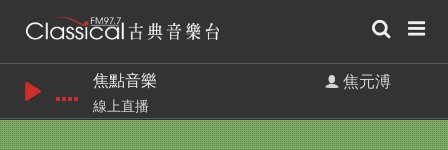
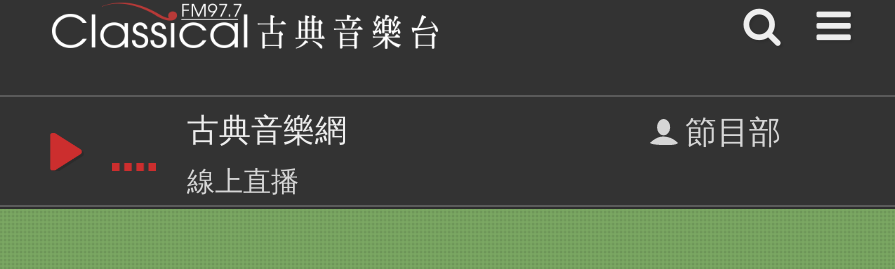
- 焦點音樂
- 焦元溥
+ 古典音樂網
+ 節目部
